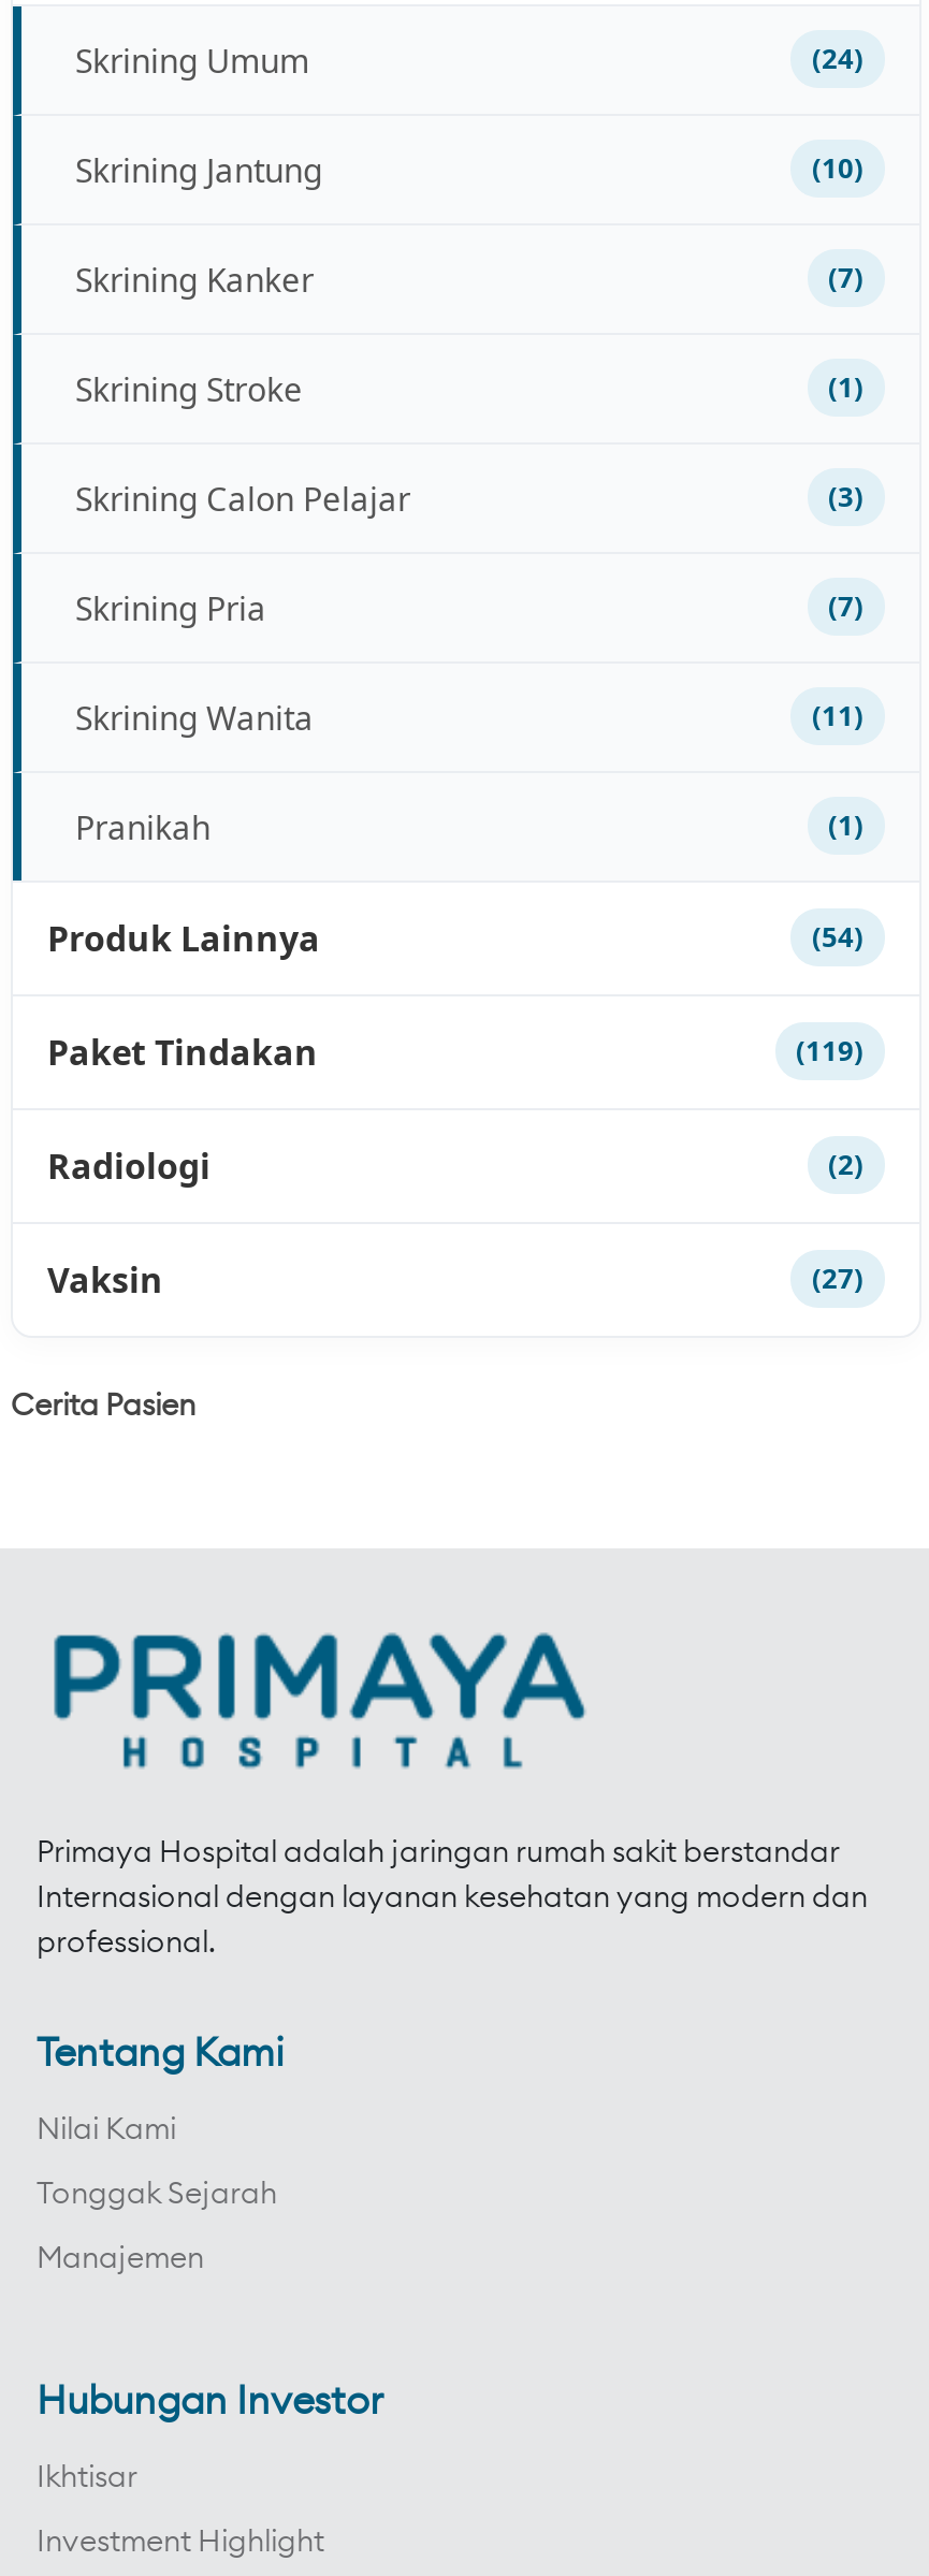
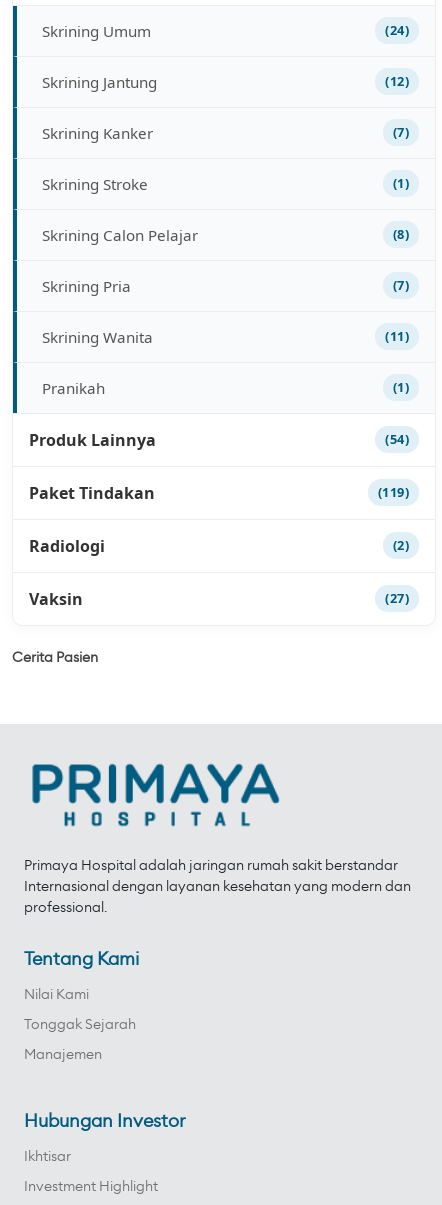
- (10)
+ (12)

- (3)
+ (8)
